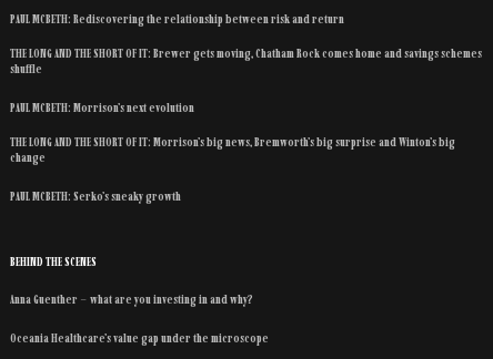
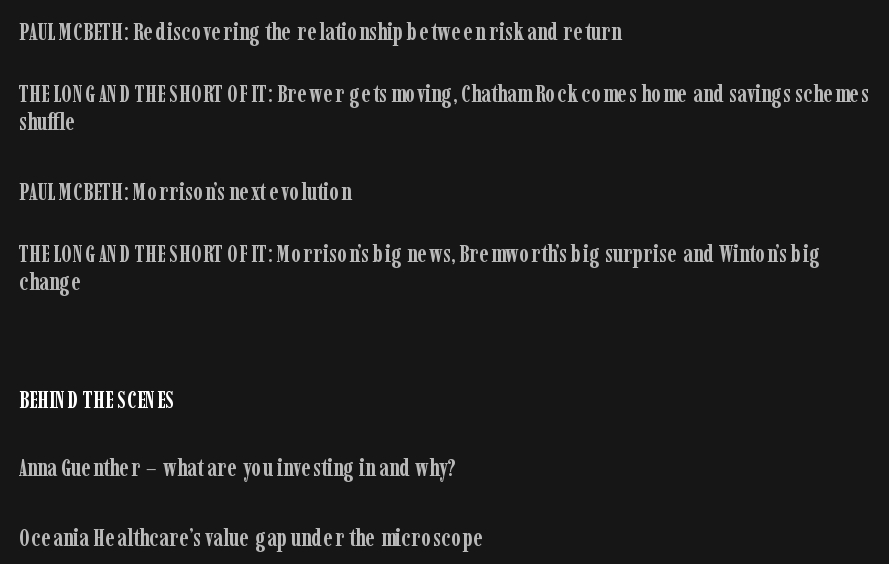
- PAUL MCBETH: Serko’s sneaky growth
